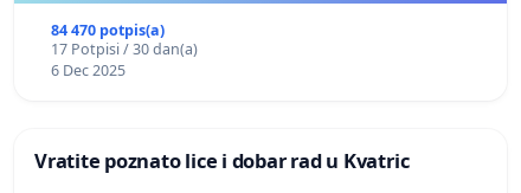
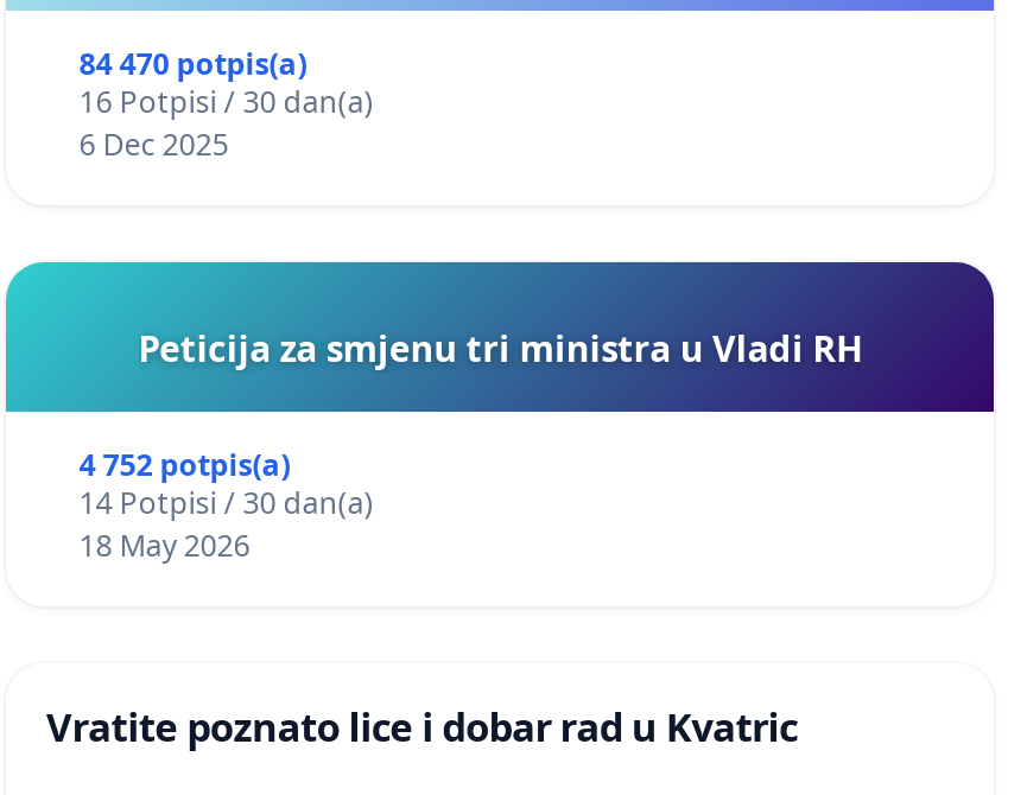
- 17 Potpisi / 30 dan(a)
+ 16 Potpisi / 30 dan(a)

+ Peticija za smjenu tri ministra u Vladi RH
+ 4 752 potpis(a)
+ 14 Potpisi / 30 dan(a)
+ 18 May 2026
